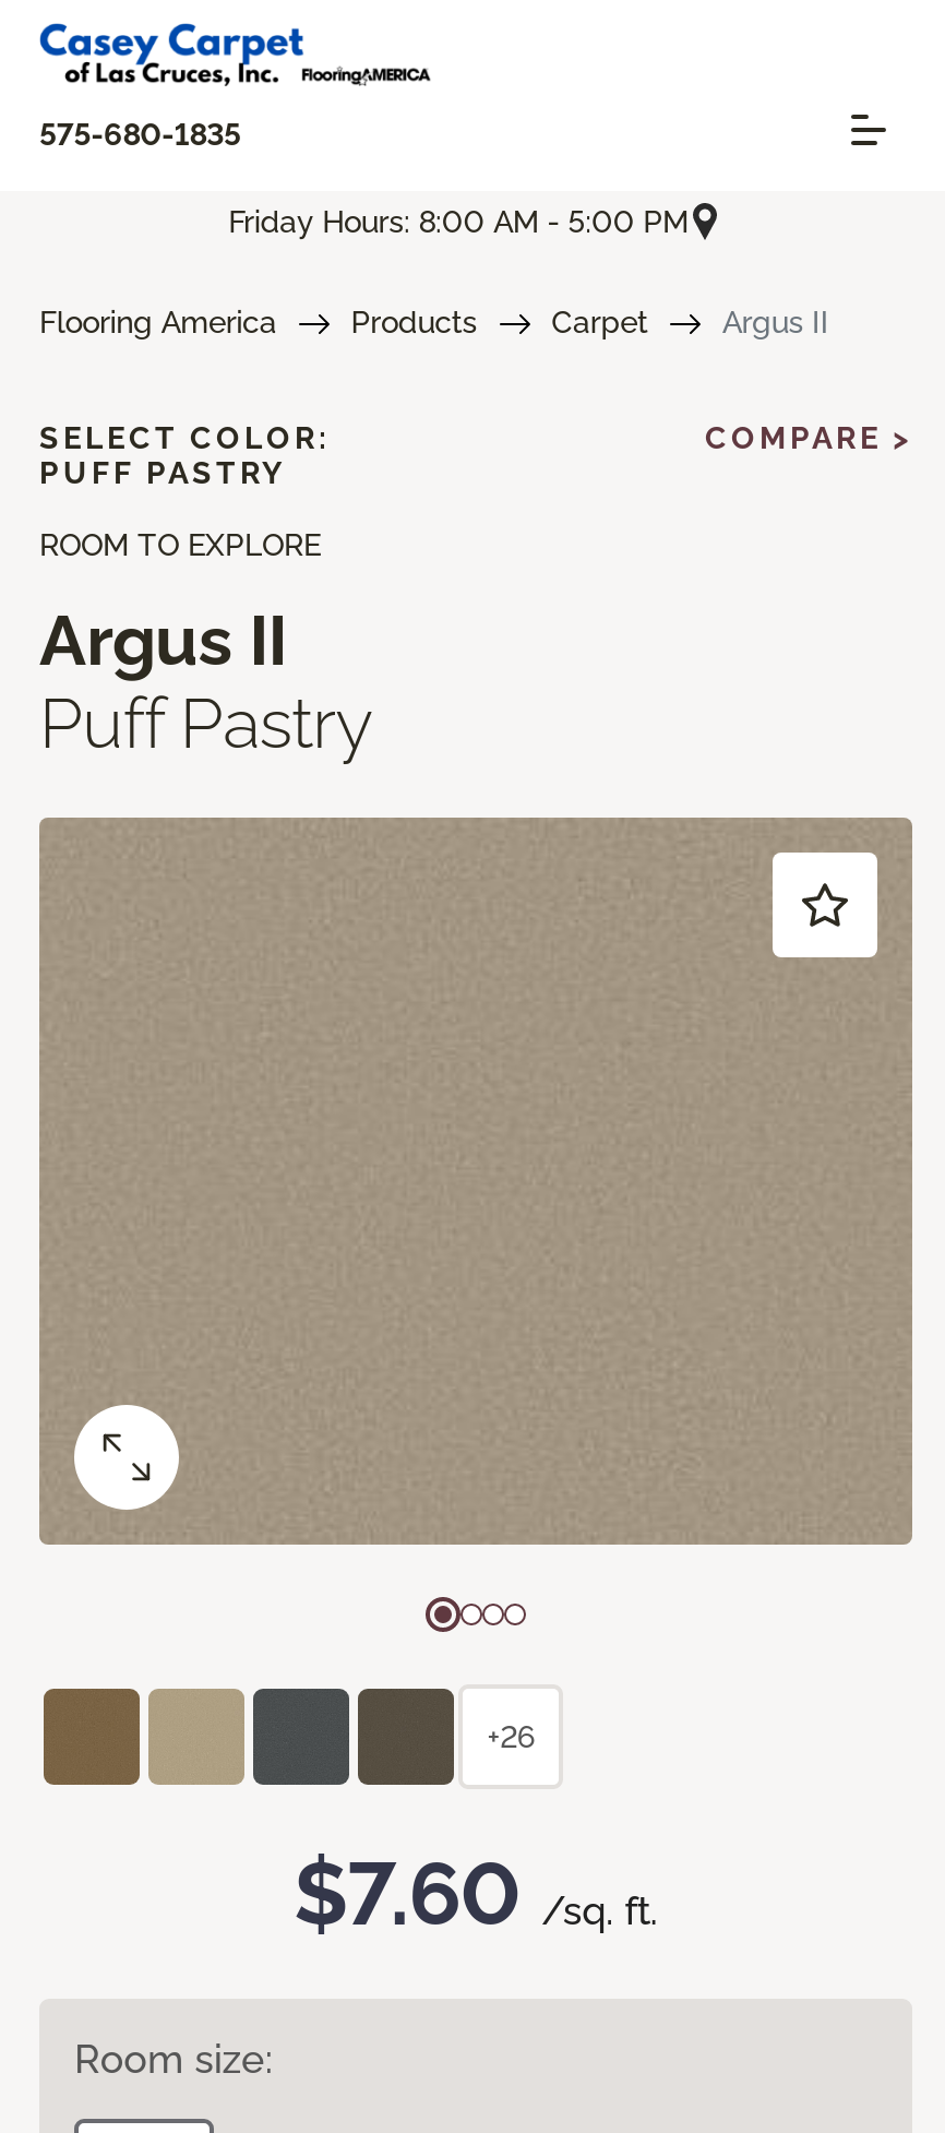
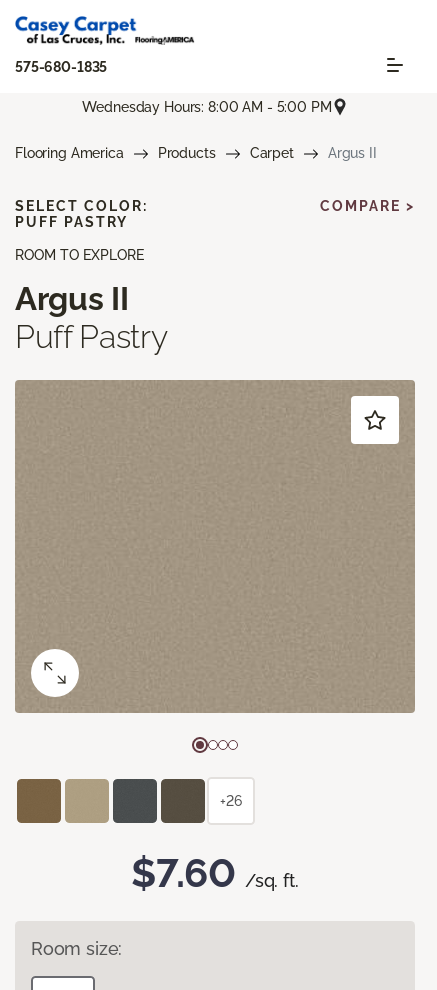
- Friday Hours: 8:00 AM - 5:00 PM
+ Wednesday Hours: 8:00 AM - 5:00 PM
